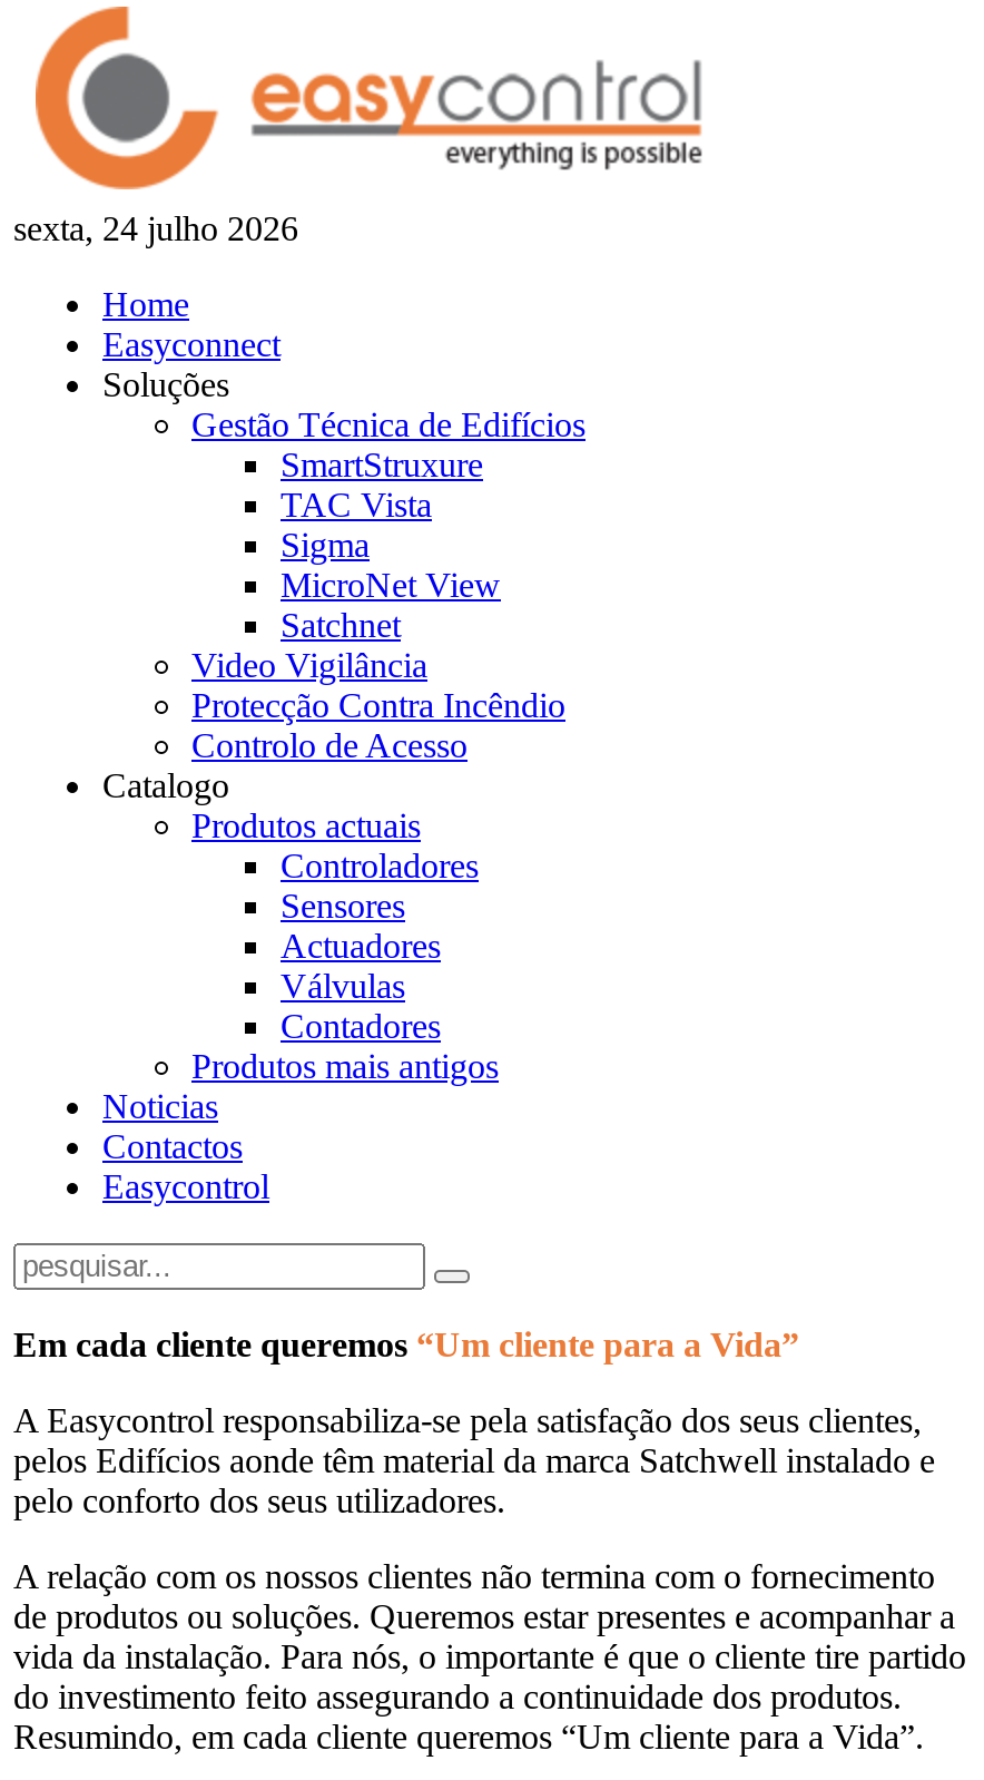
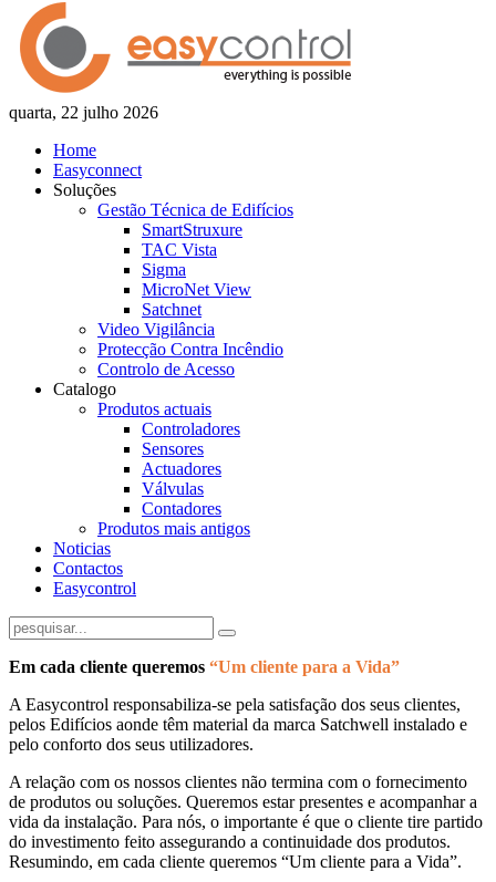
- sexta, 24 julho 2026
+ quarta, 22 julho 2026
